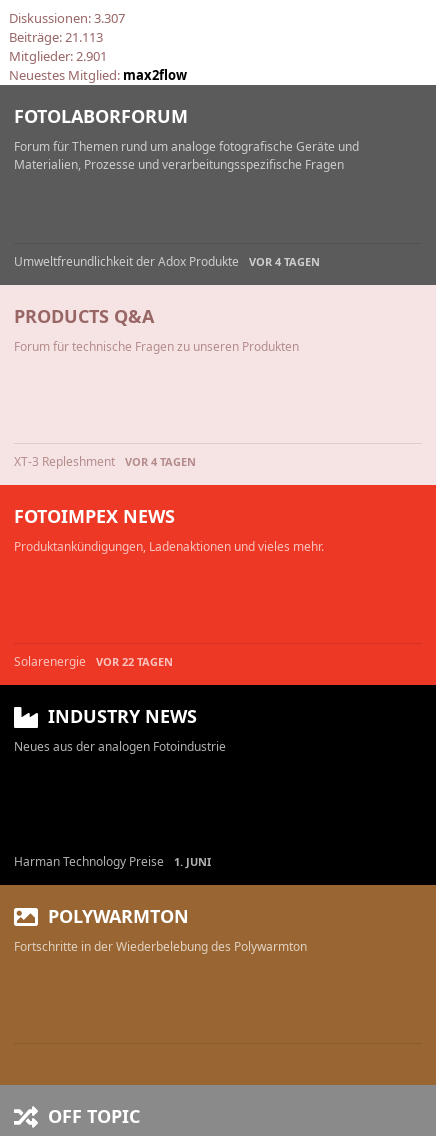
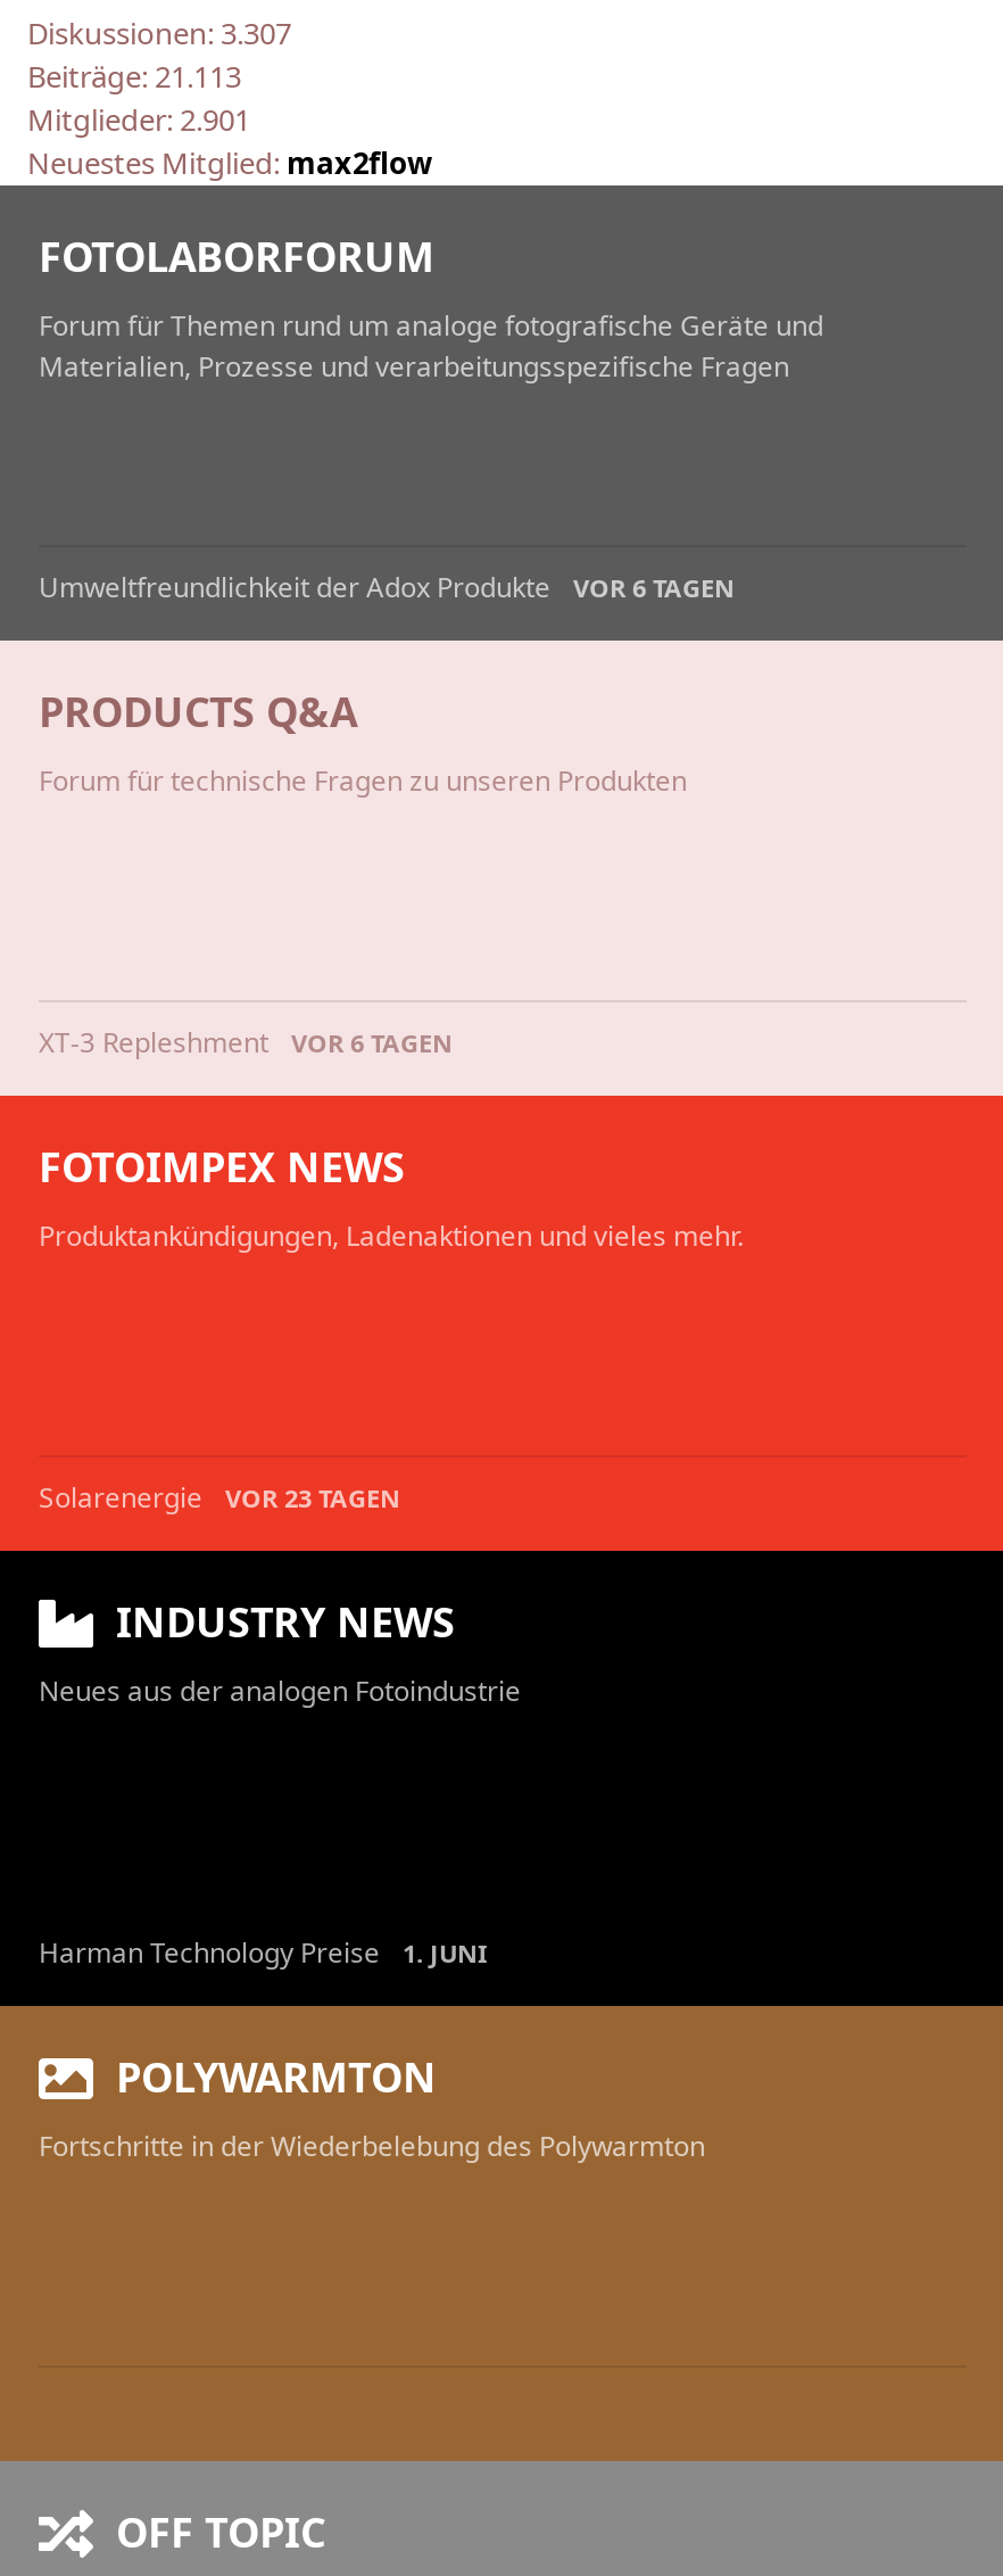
- Umweltfreundlichkeit der Adox Produkte VOR 4 TAGEN
+ Umweltfreundlichkeit der Adox Produkte VOR 6 TAGEN

- XT-3 Repleshment VOR 4 TAGEN
+ XT-3 Repleshment VOR 6 TAGEN

- Solarenergie VOR 22 TAGEN
+ Solarenergie VOR 23 TAGEN
